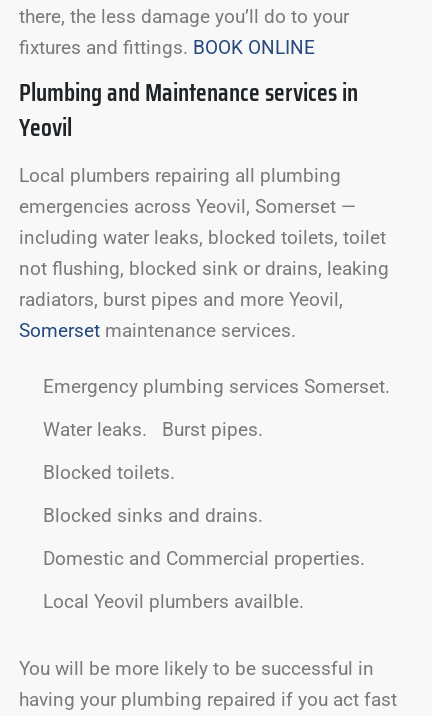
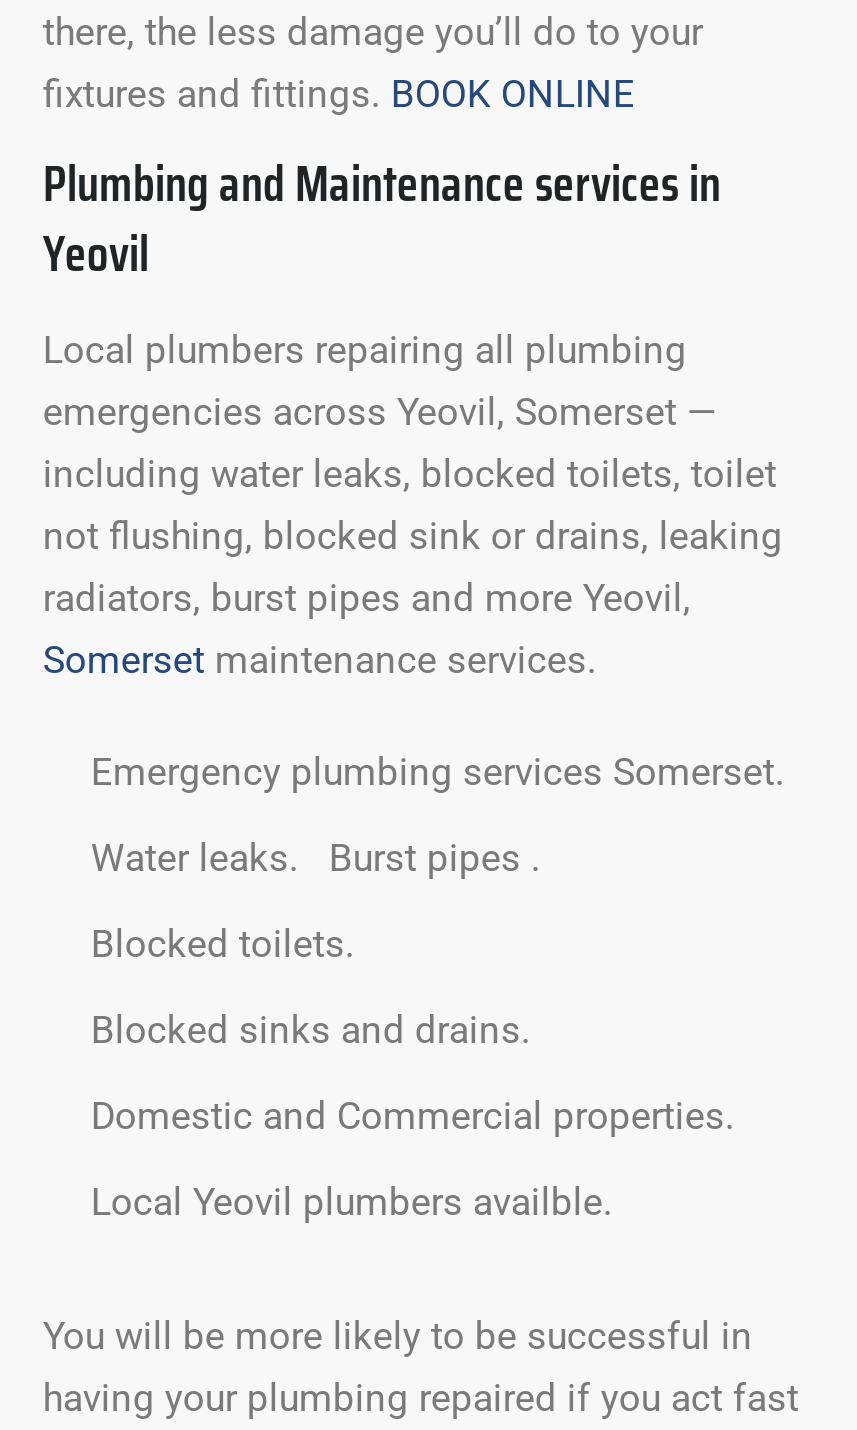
- Burst pipes.
+ Burst pipes .
